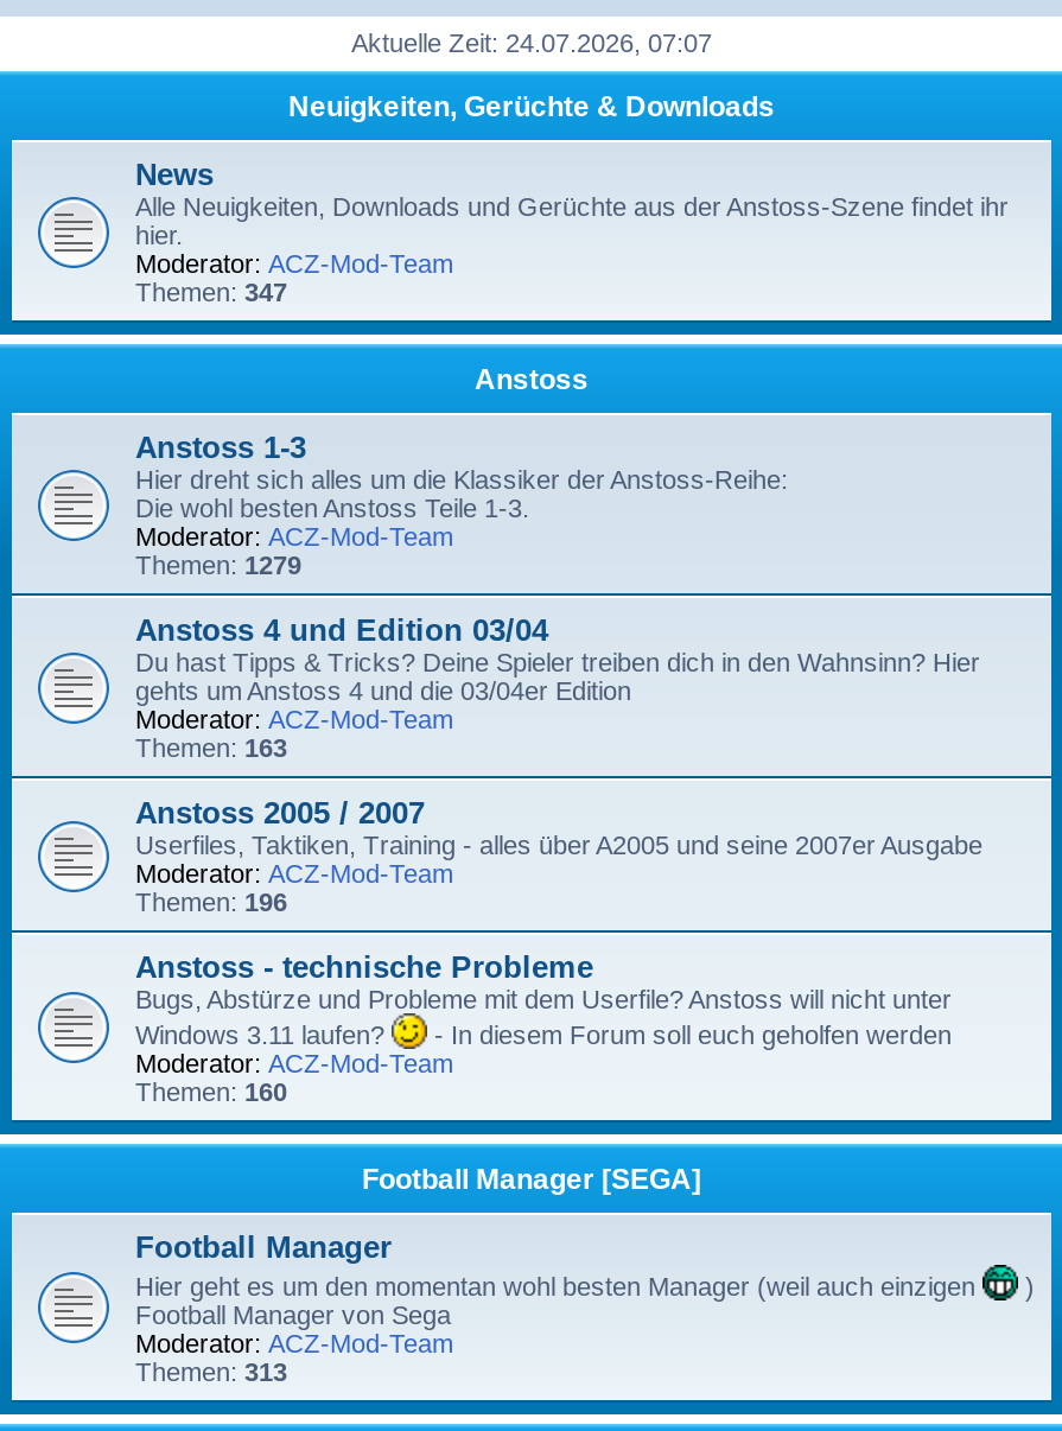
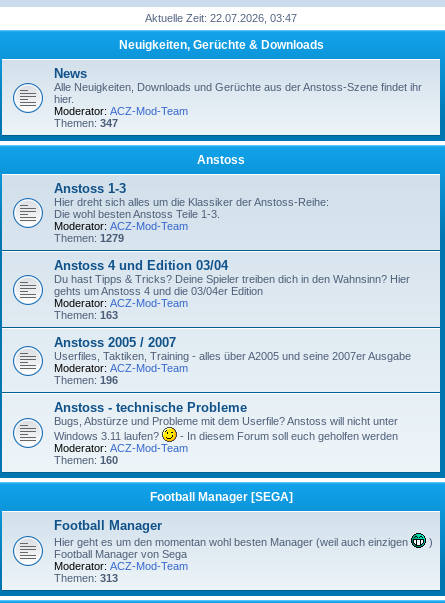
- Aktuelle Zeit: 24.07.2026, 07:07
+ Aktuelle Zeit: 22.07.2026, 03:47
